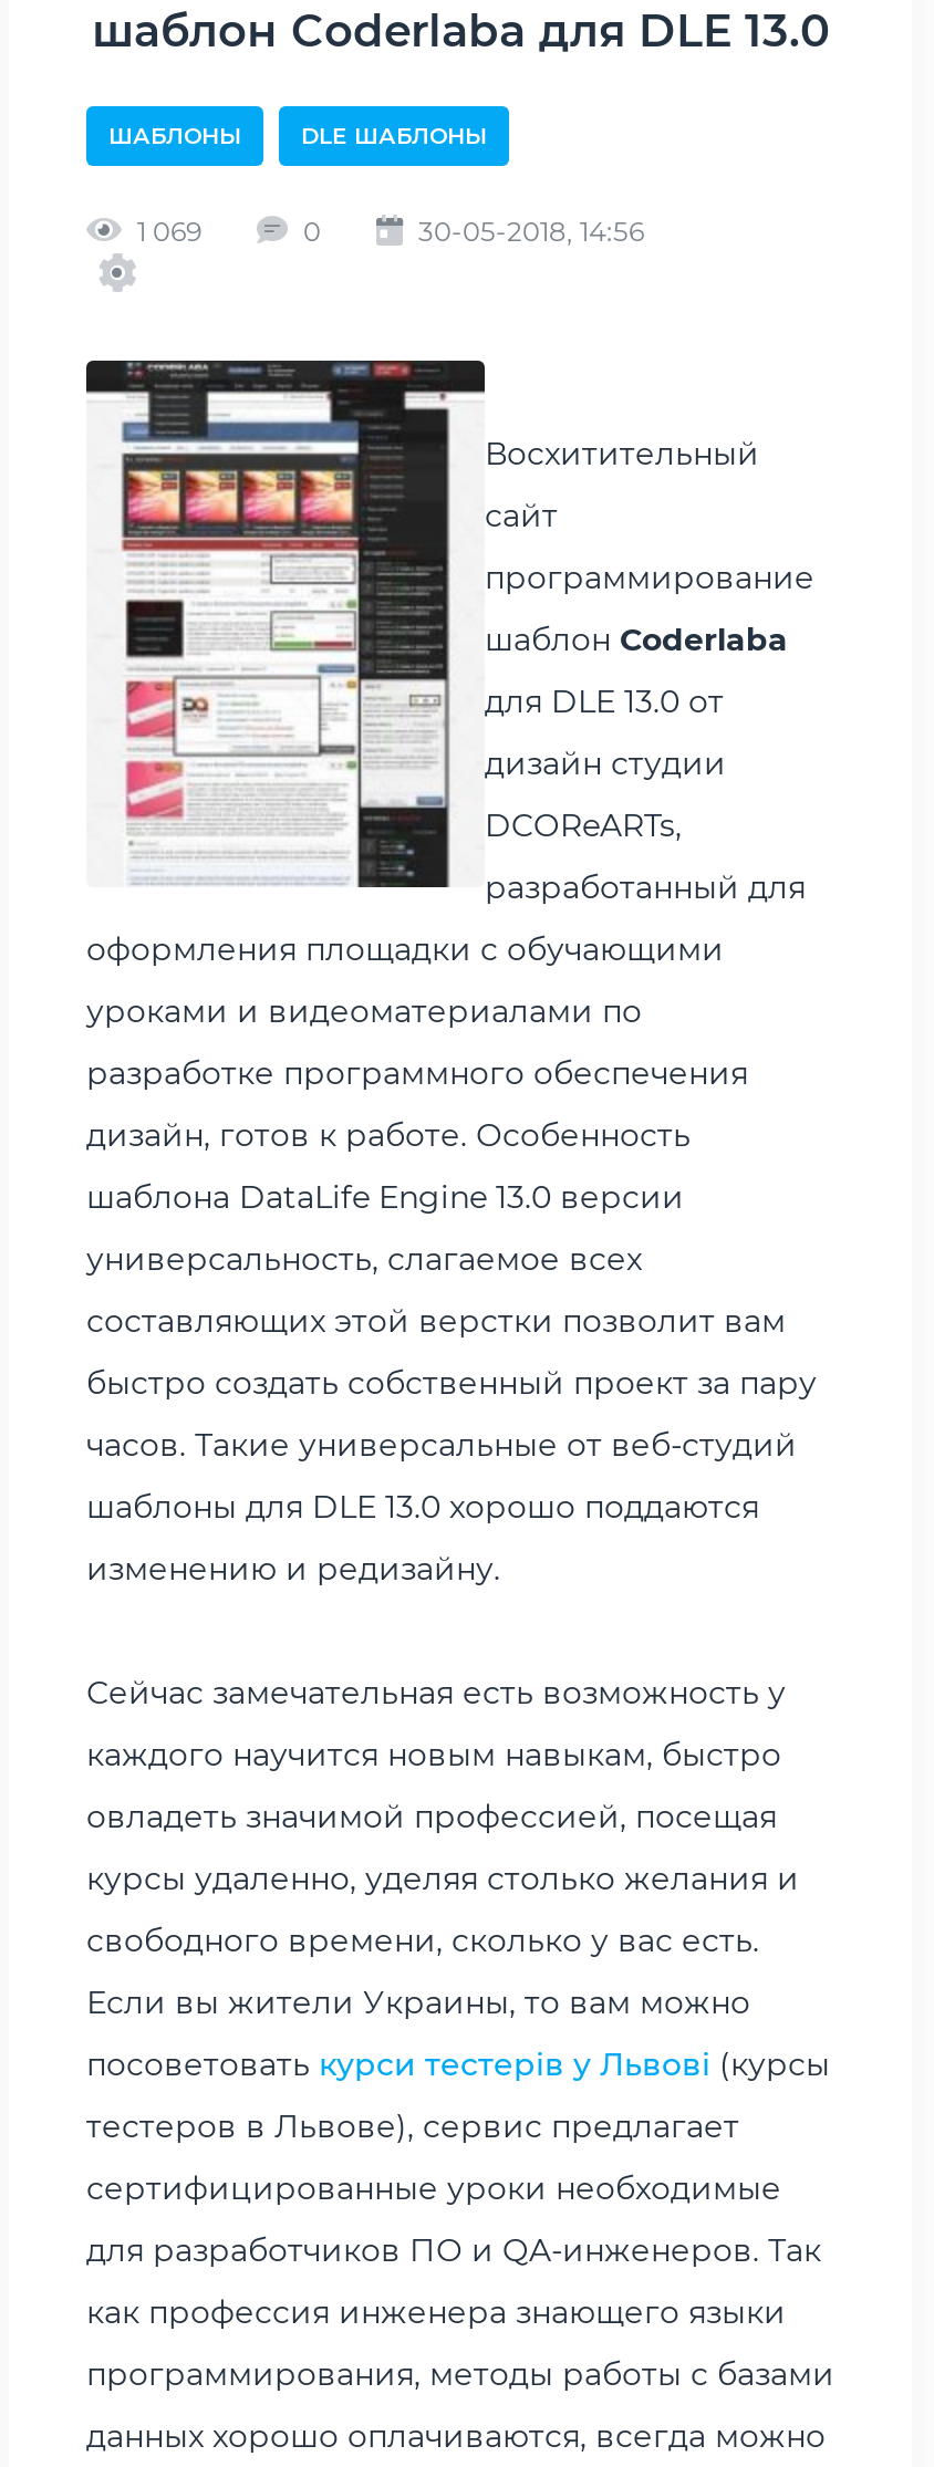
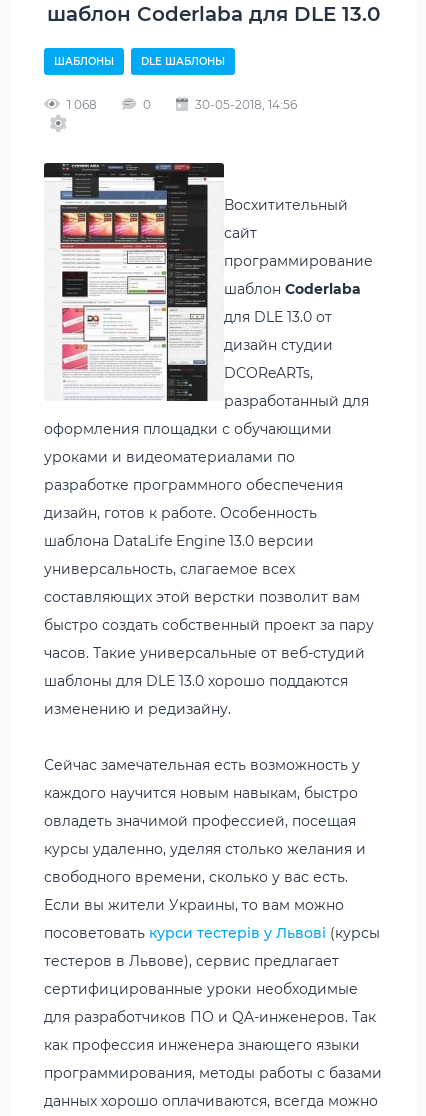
- 1 069
+ 1 068
